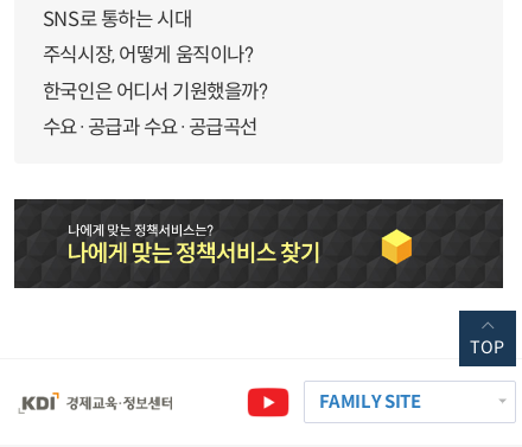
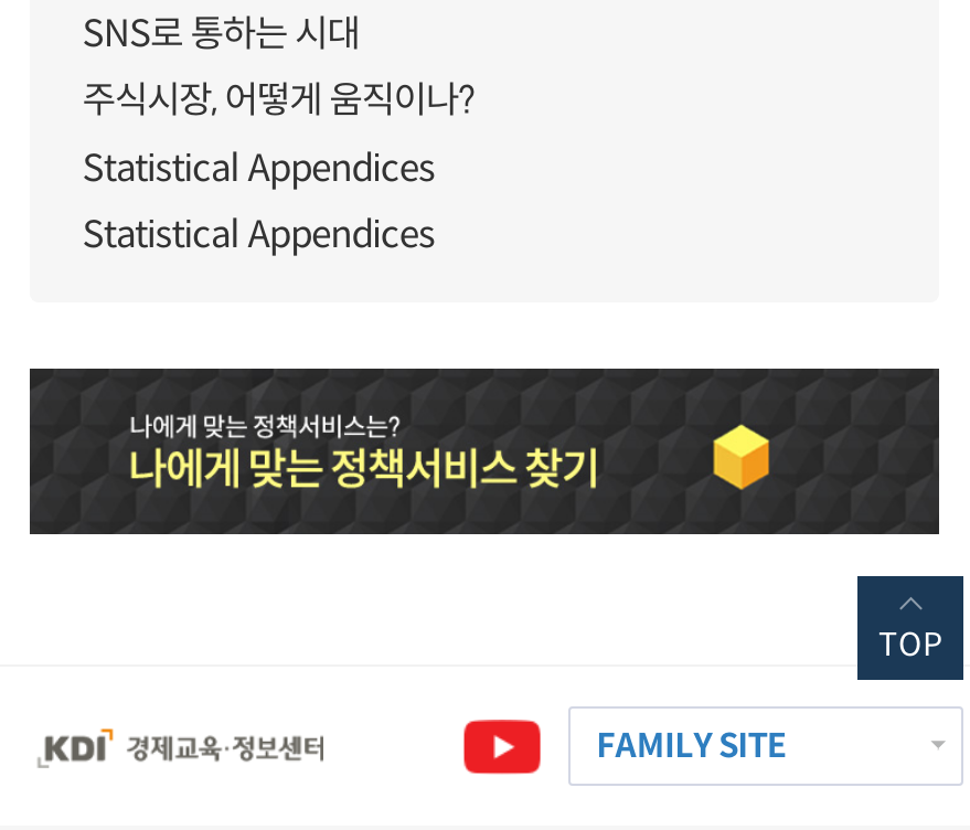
- 한국인은 어디서 기원했을까?
- 수요·공급과 수요·공급곡선
+ Statistical Appendices
+ Statistical Appendices
